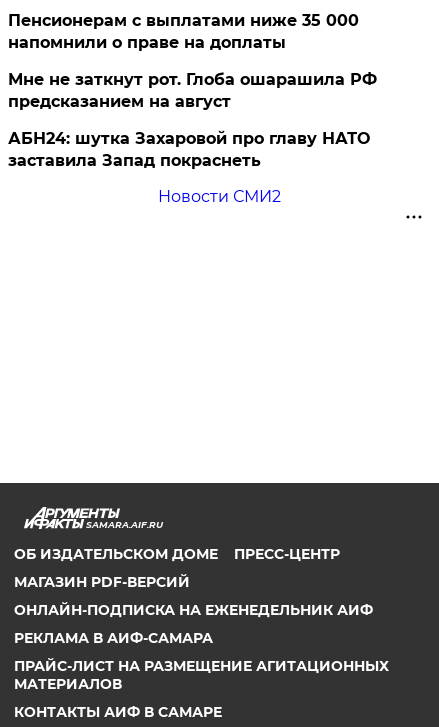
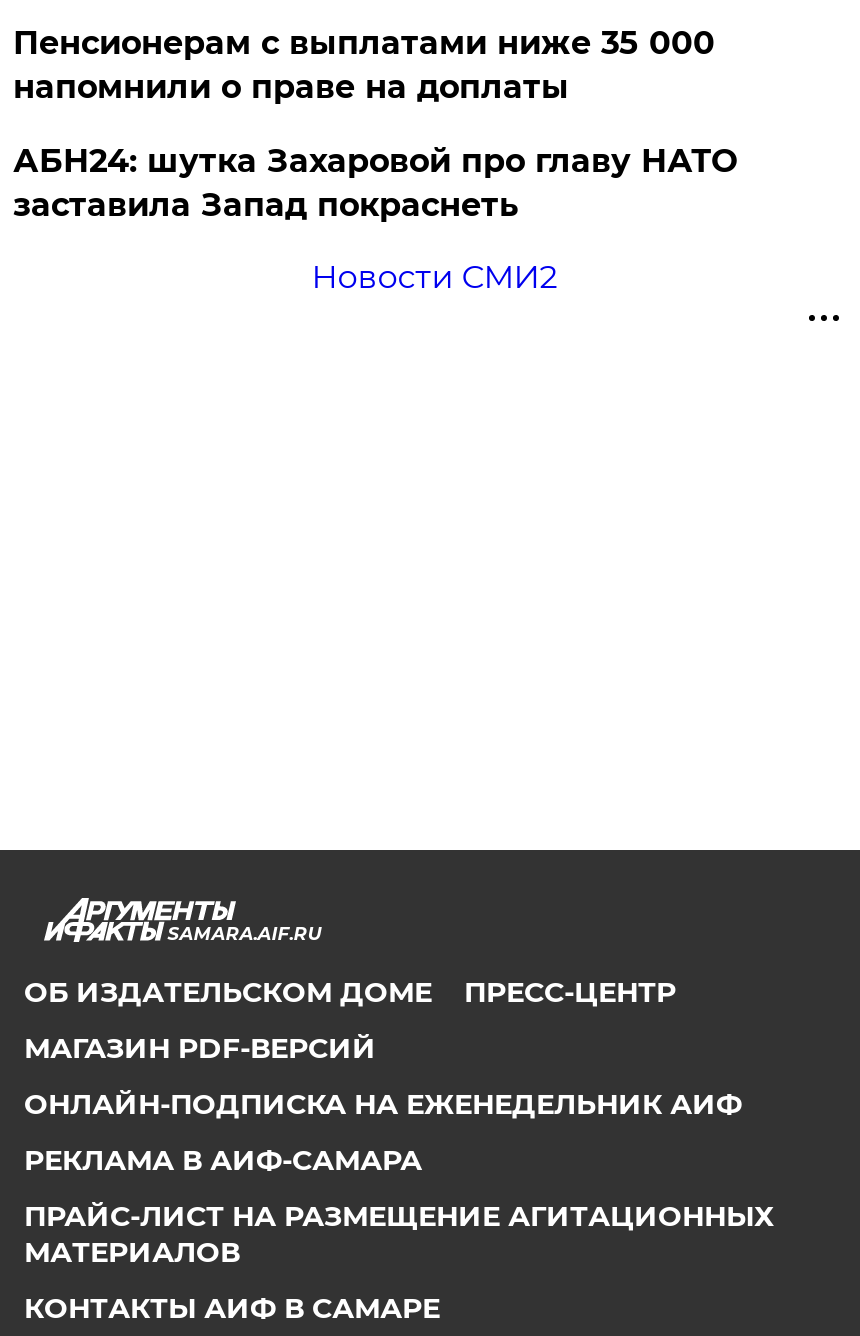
- Мне не заткнут рот. Глоба ошарашила РФ
- предсказанием на август
